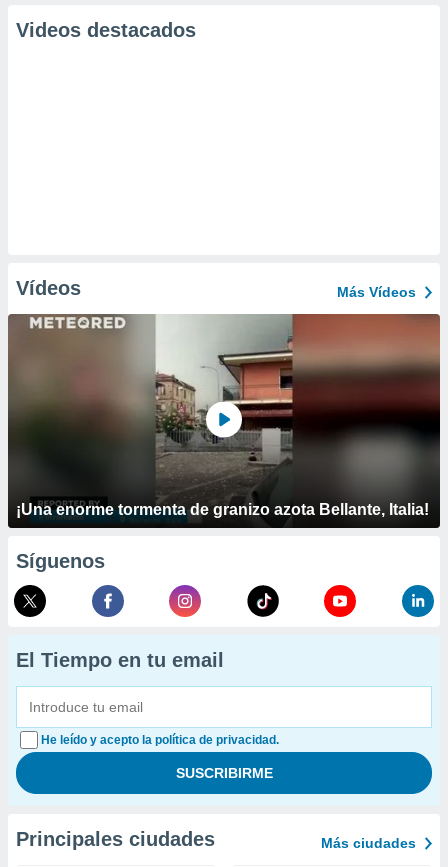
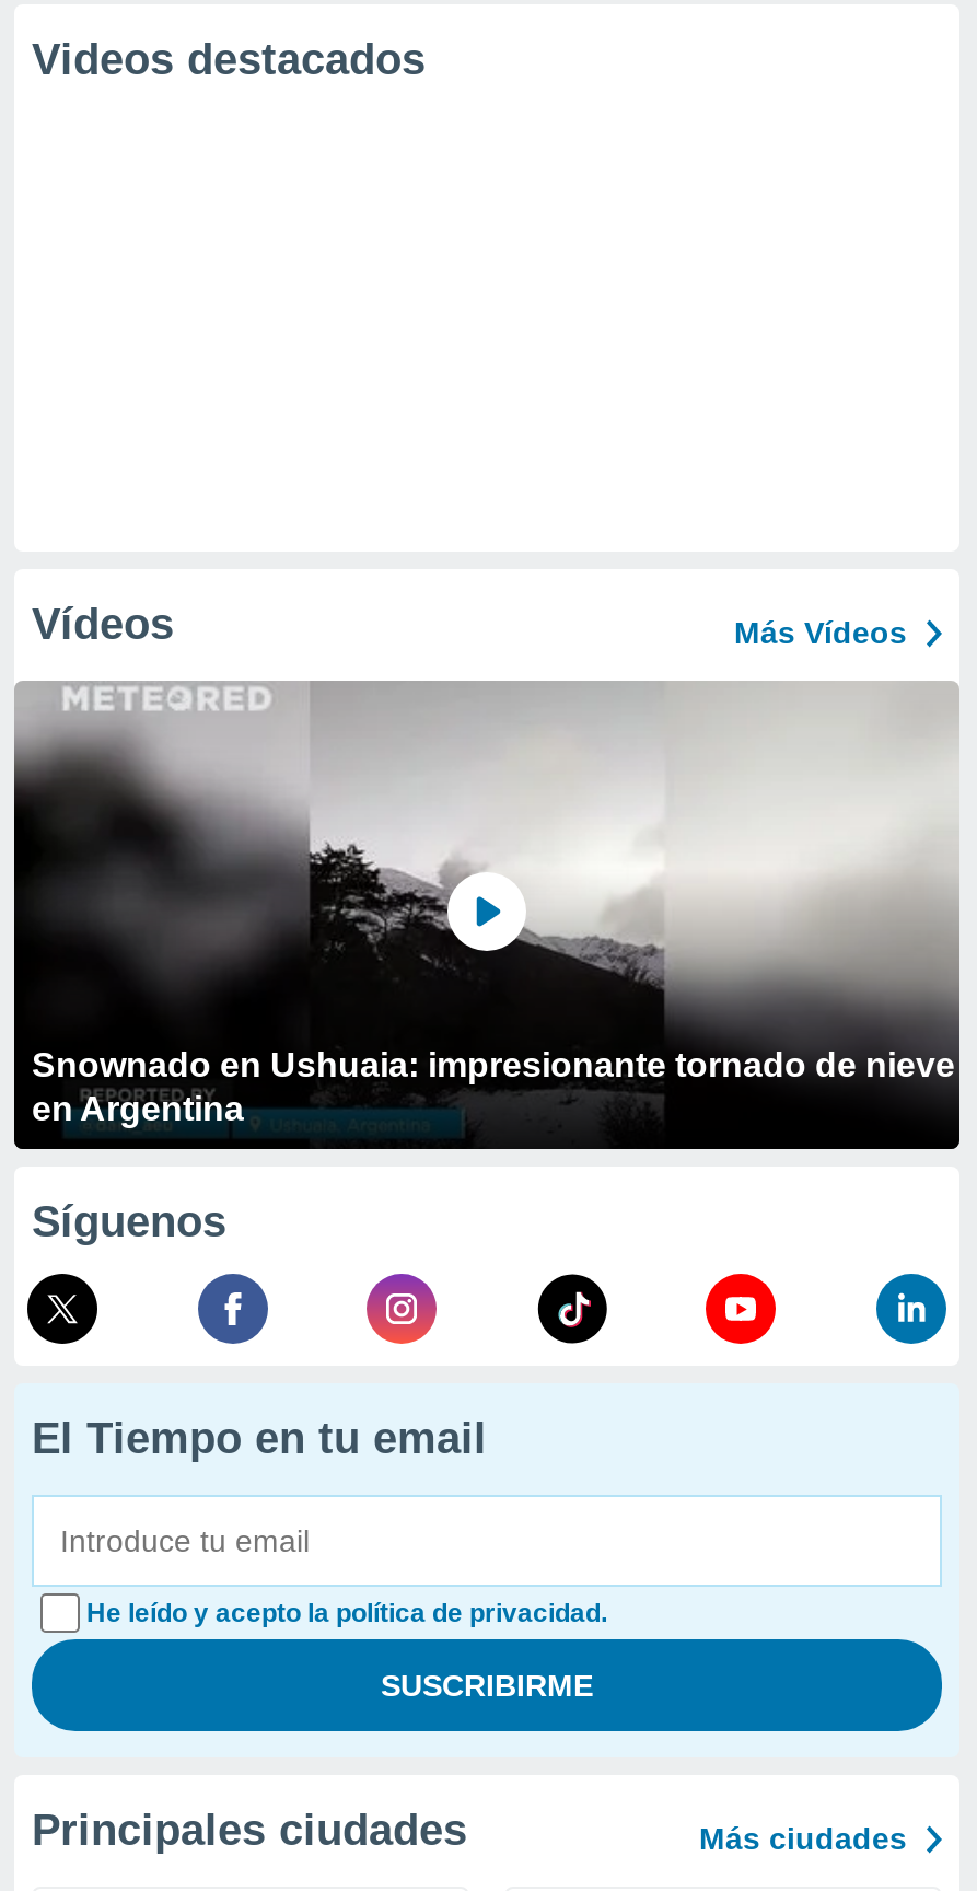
- [image]
- ¡Una enorme tormenta de granizo azota Bellante, Italia!
+ [image]
+ Snownado en Ushuaia: impresionante tornado de nieve
+ en Argentina
